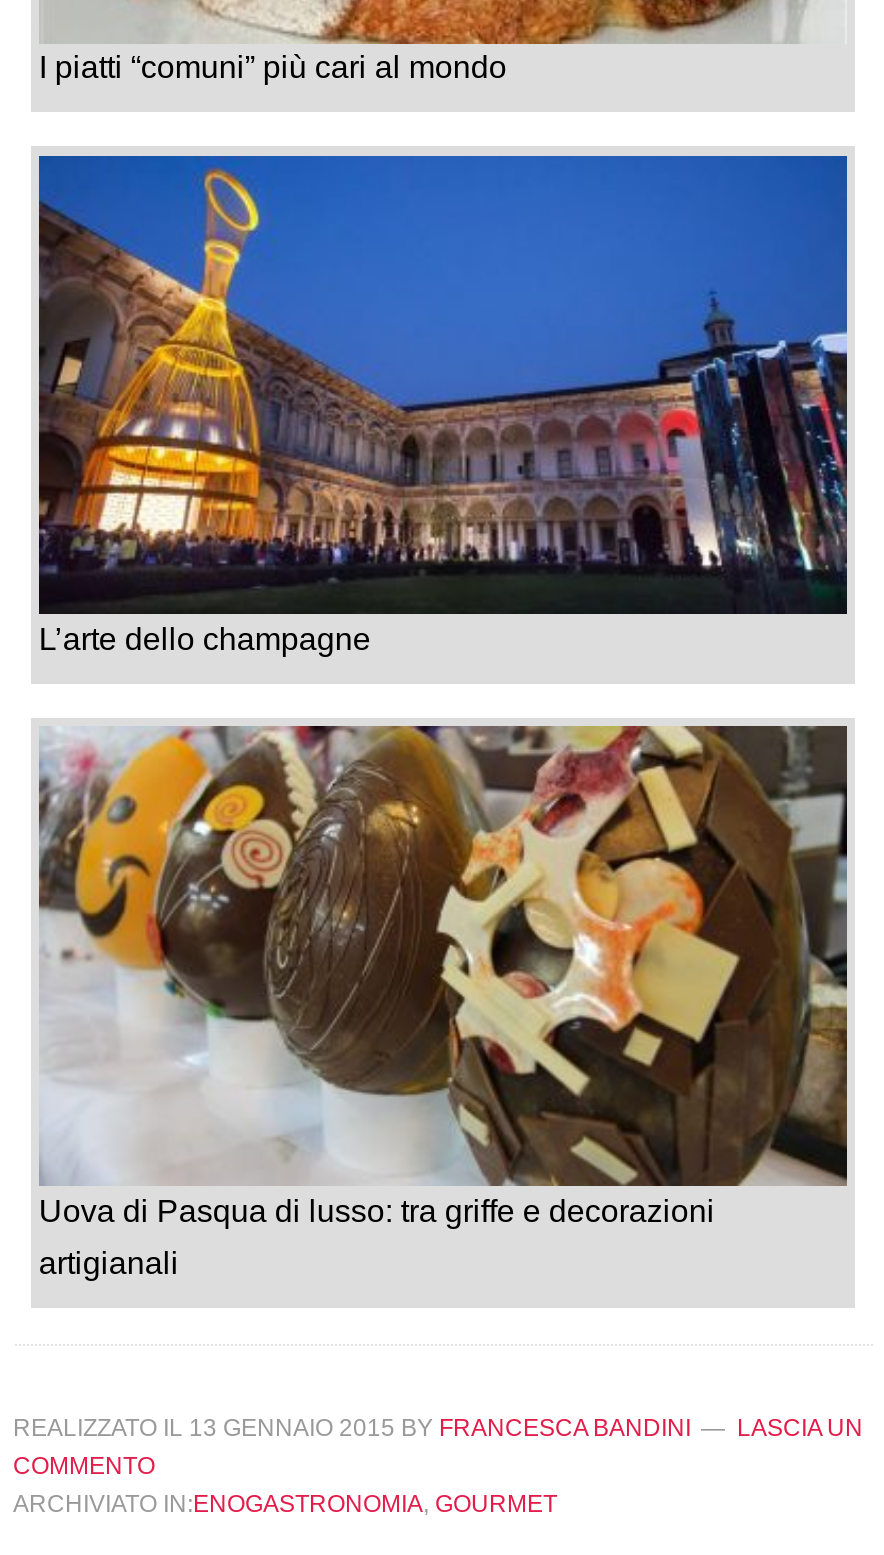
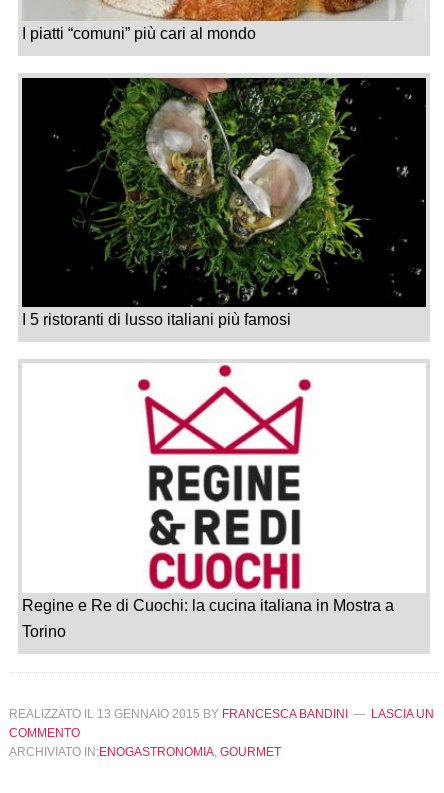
- [image]
- L’arte dello champagne
+ [image]
+ I 5 ristoranti di lusso italiani più famosi

- [image]
- Uova di Pasqua di lusso: tra griffe e decorazioni
+ [image]
+ Regine e Re di Cuochi: la cucina italiana in Mostra a

- artigianali
+ Torino
